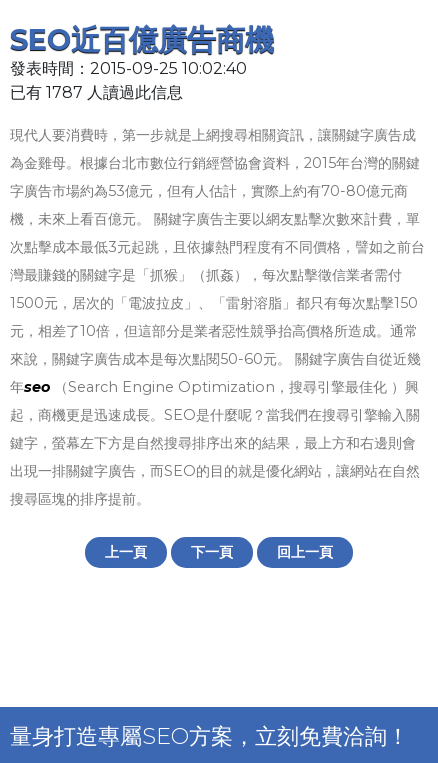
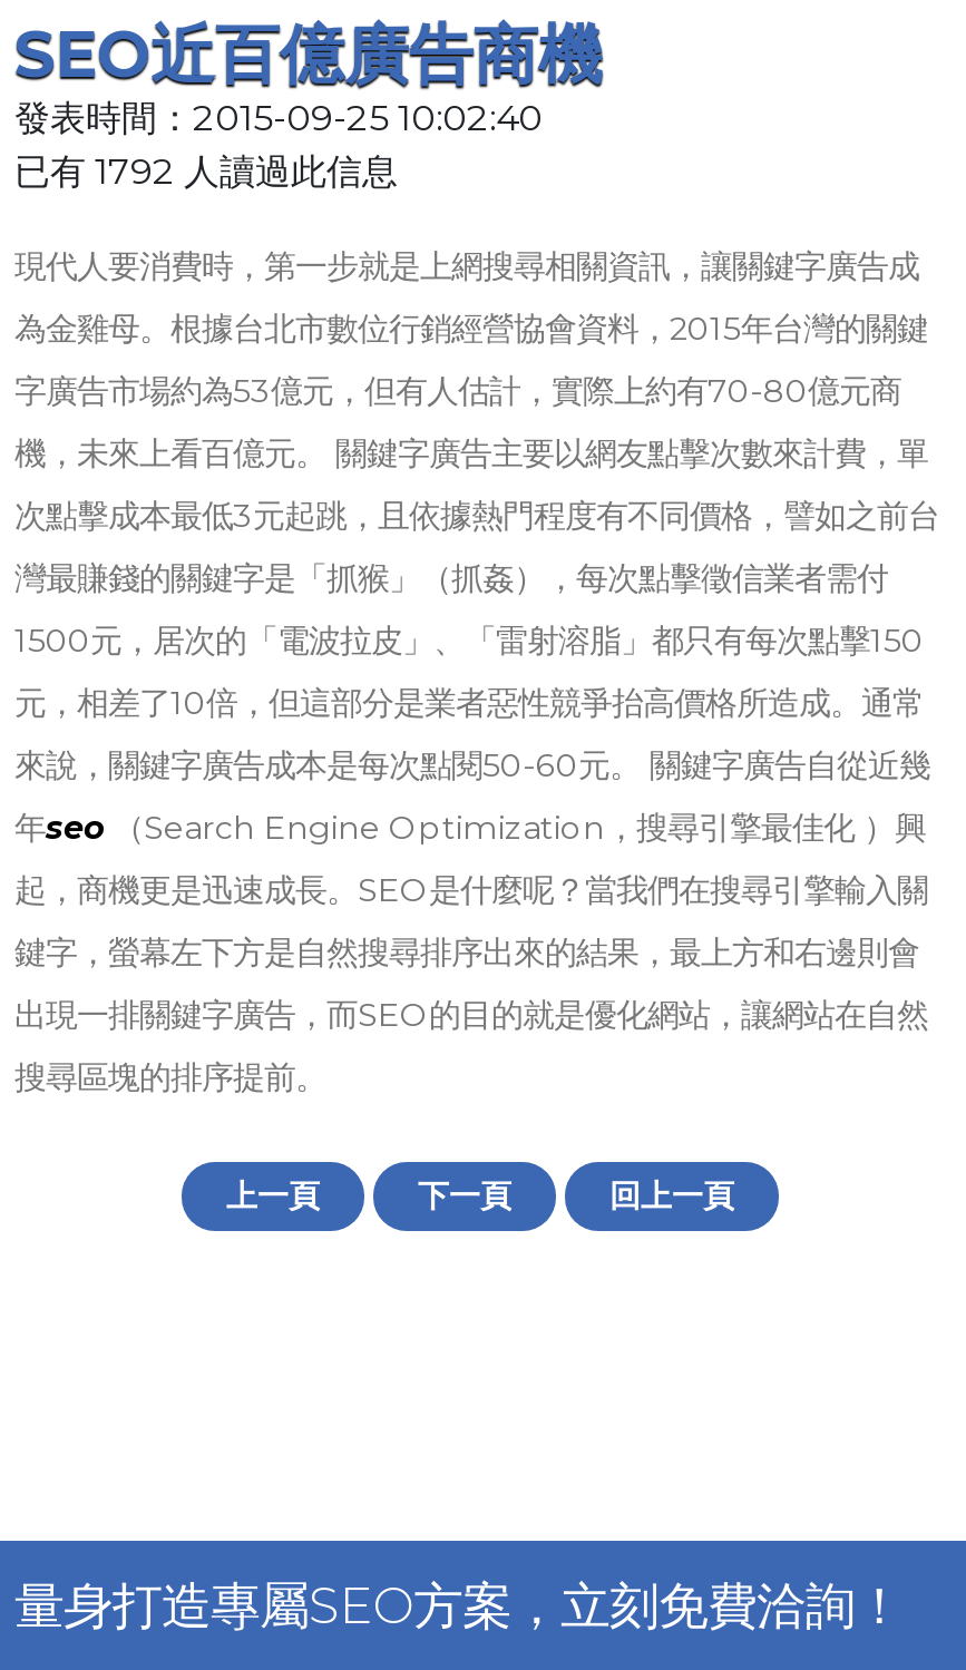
- 已有 1787 人讀過此信息
+ 已有 1792 人讀過此信息
